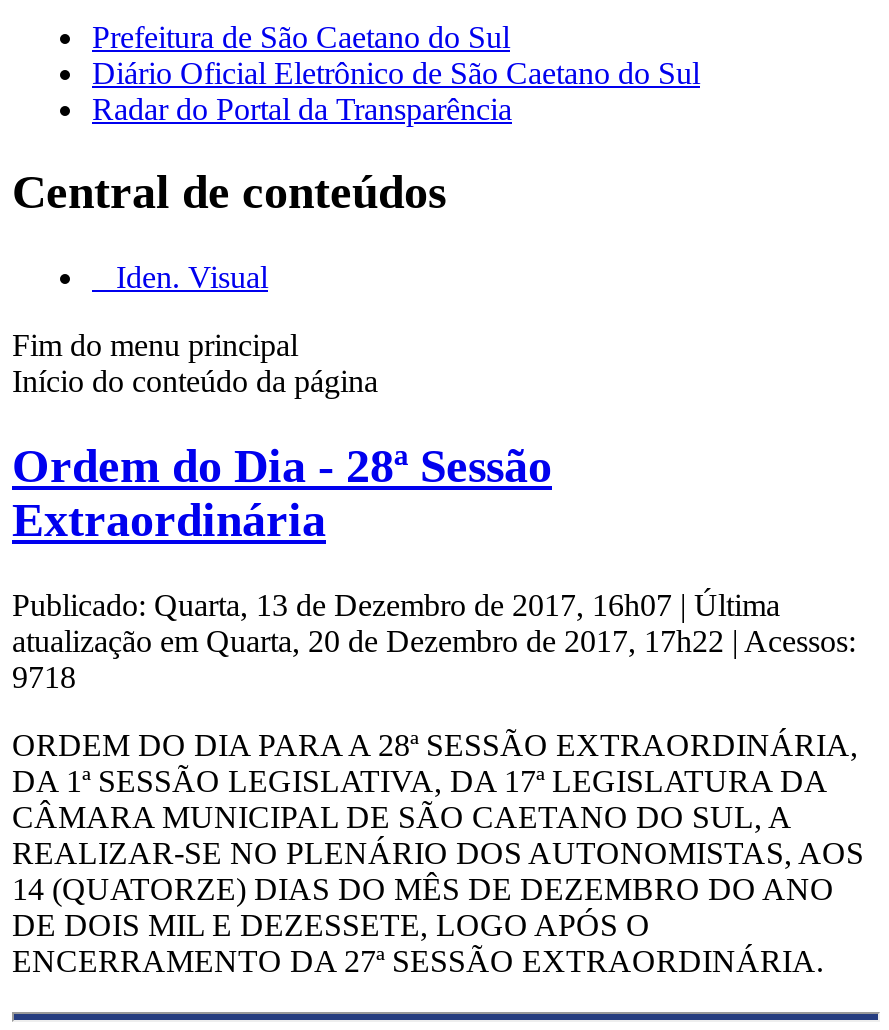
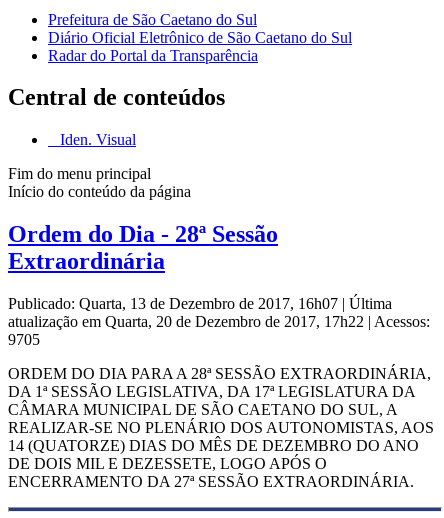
- 9718
+ 9705
